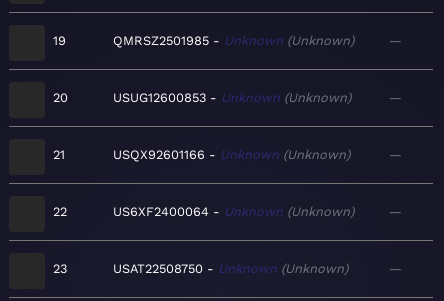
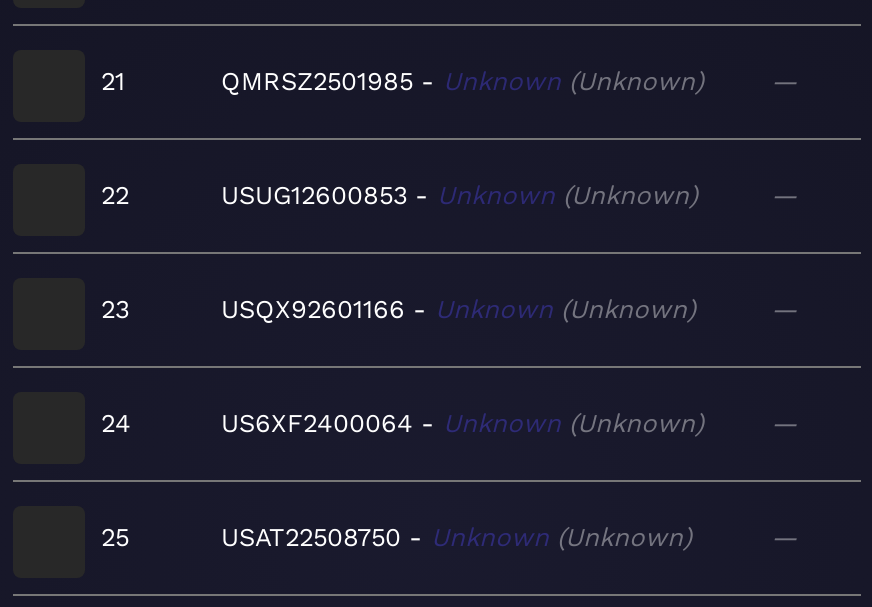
- 19
+ 21

- 20
+ 22

- 21
+ 23

- 22
+ 24

- 23
+ 25
